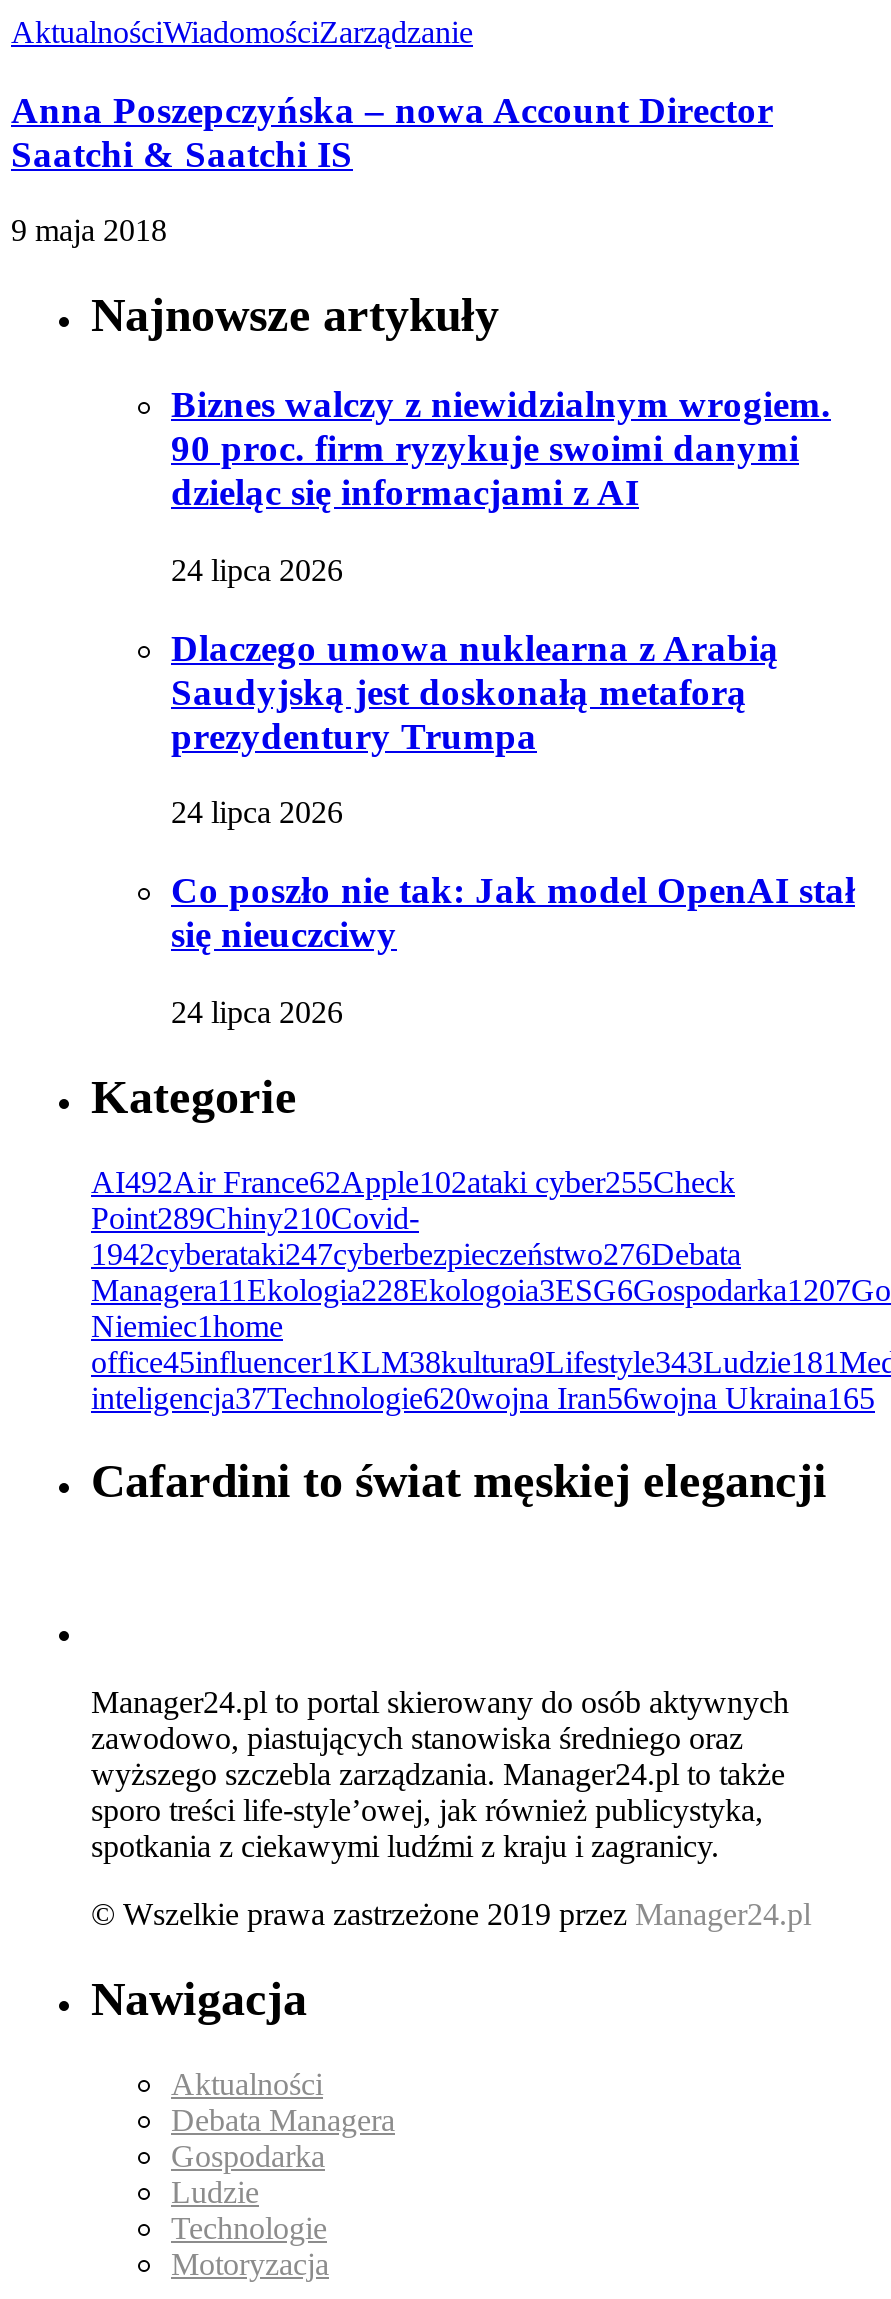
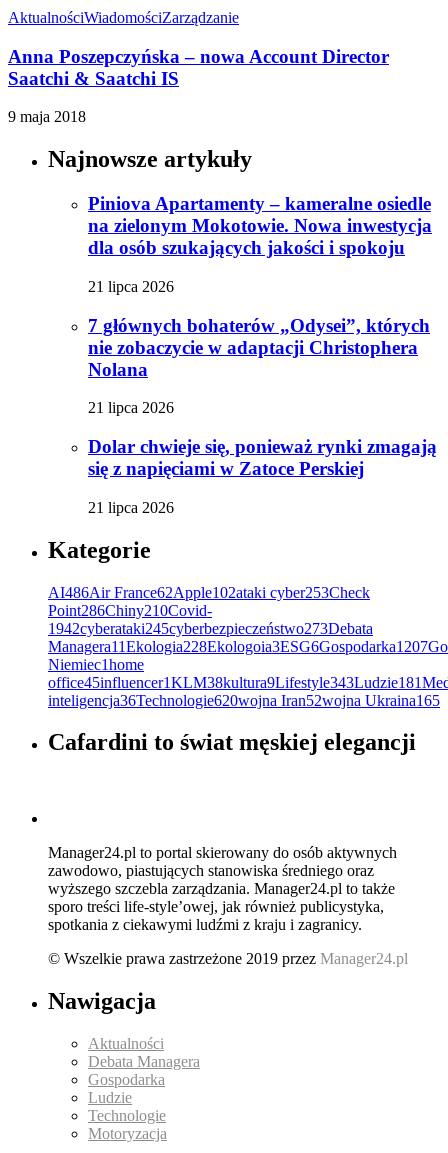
- Biznes walczy z niewidzialnym wrogiem.
- 90 proc. firm ryzykuje swoimi danymi
- dzieląc się informacjami z AI
+ Piniova Apartamenty – kameralne osiedle
+ na zielonym Mokotowie. Nowa inwestycja
+ dla osób szukających jakości i spokoju

- 24 lipca 2026
+ 21 lipca 2026

- Dlaczego umowa nuklearna z Arabią
- Saudyjską jest doskonałą metaforą
- prezydentury Trumpa
+ 7 głównych bohaterów „Odysei”, których
+ nie zobaczycie w adaptacji Christophera
+ Nolana

- 24 lipca 2026
+ 21 lipca 2026

- Co poszło nie tak: Jak model OpenAI stał
- się nieuczciwy
+ Dolar chwieje się, ponieważ rynki zmagają
+ się z napięciami w Zatoce Perskiej

- 24 lipca 2026
+ 21 lipca 2026

- AI492Air France62Apple102ataki cyber255Check
+ AI486Air France62Apple102ataki cyber253Check

- Point289Chiny210Covid-
+ Point286Chiny210Covid-

- 1942cyberataki247cyberbezpieczeństwo276Debata
+ 1942cyberataki245cyberbezpieczeństwo273Debata

- inteligencja37Technologie620wojna Iran56wojna Ukraina165
+ inteligencja36Technologie620wojna Iran52wojna Ukraina165
